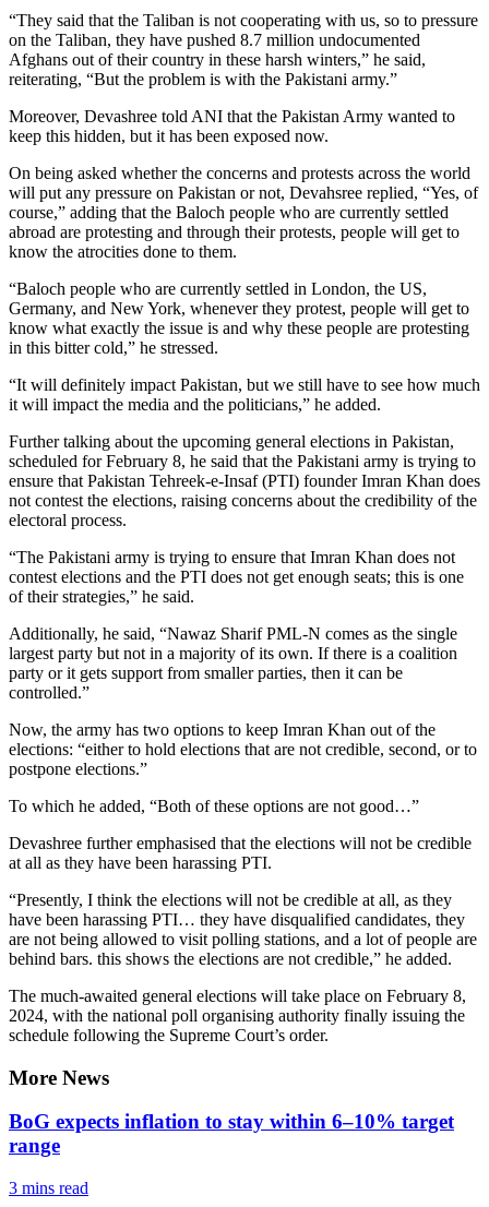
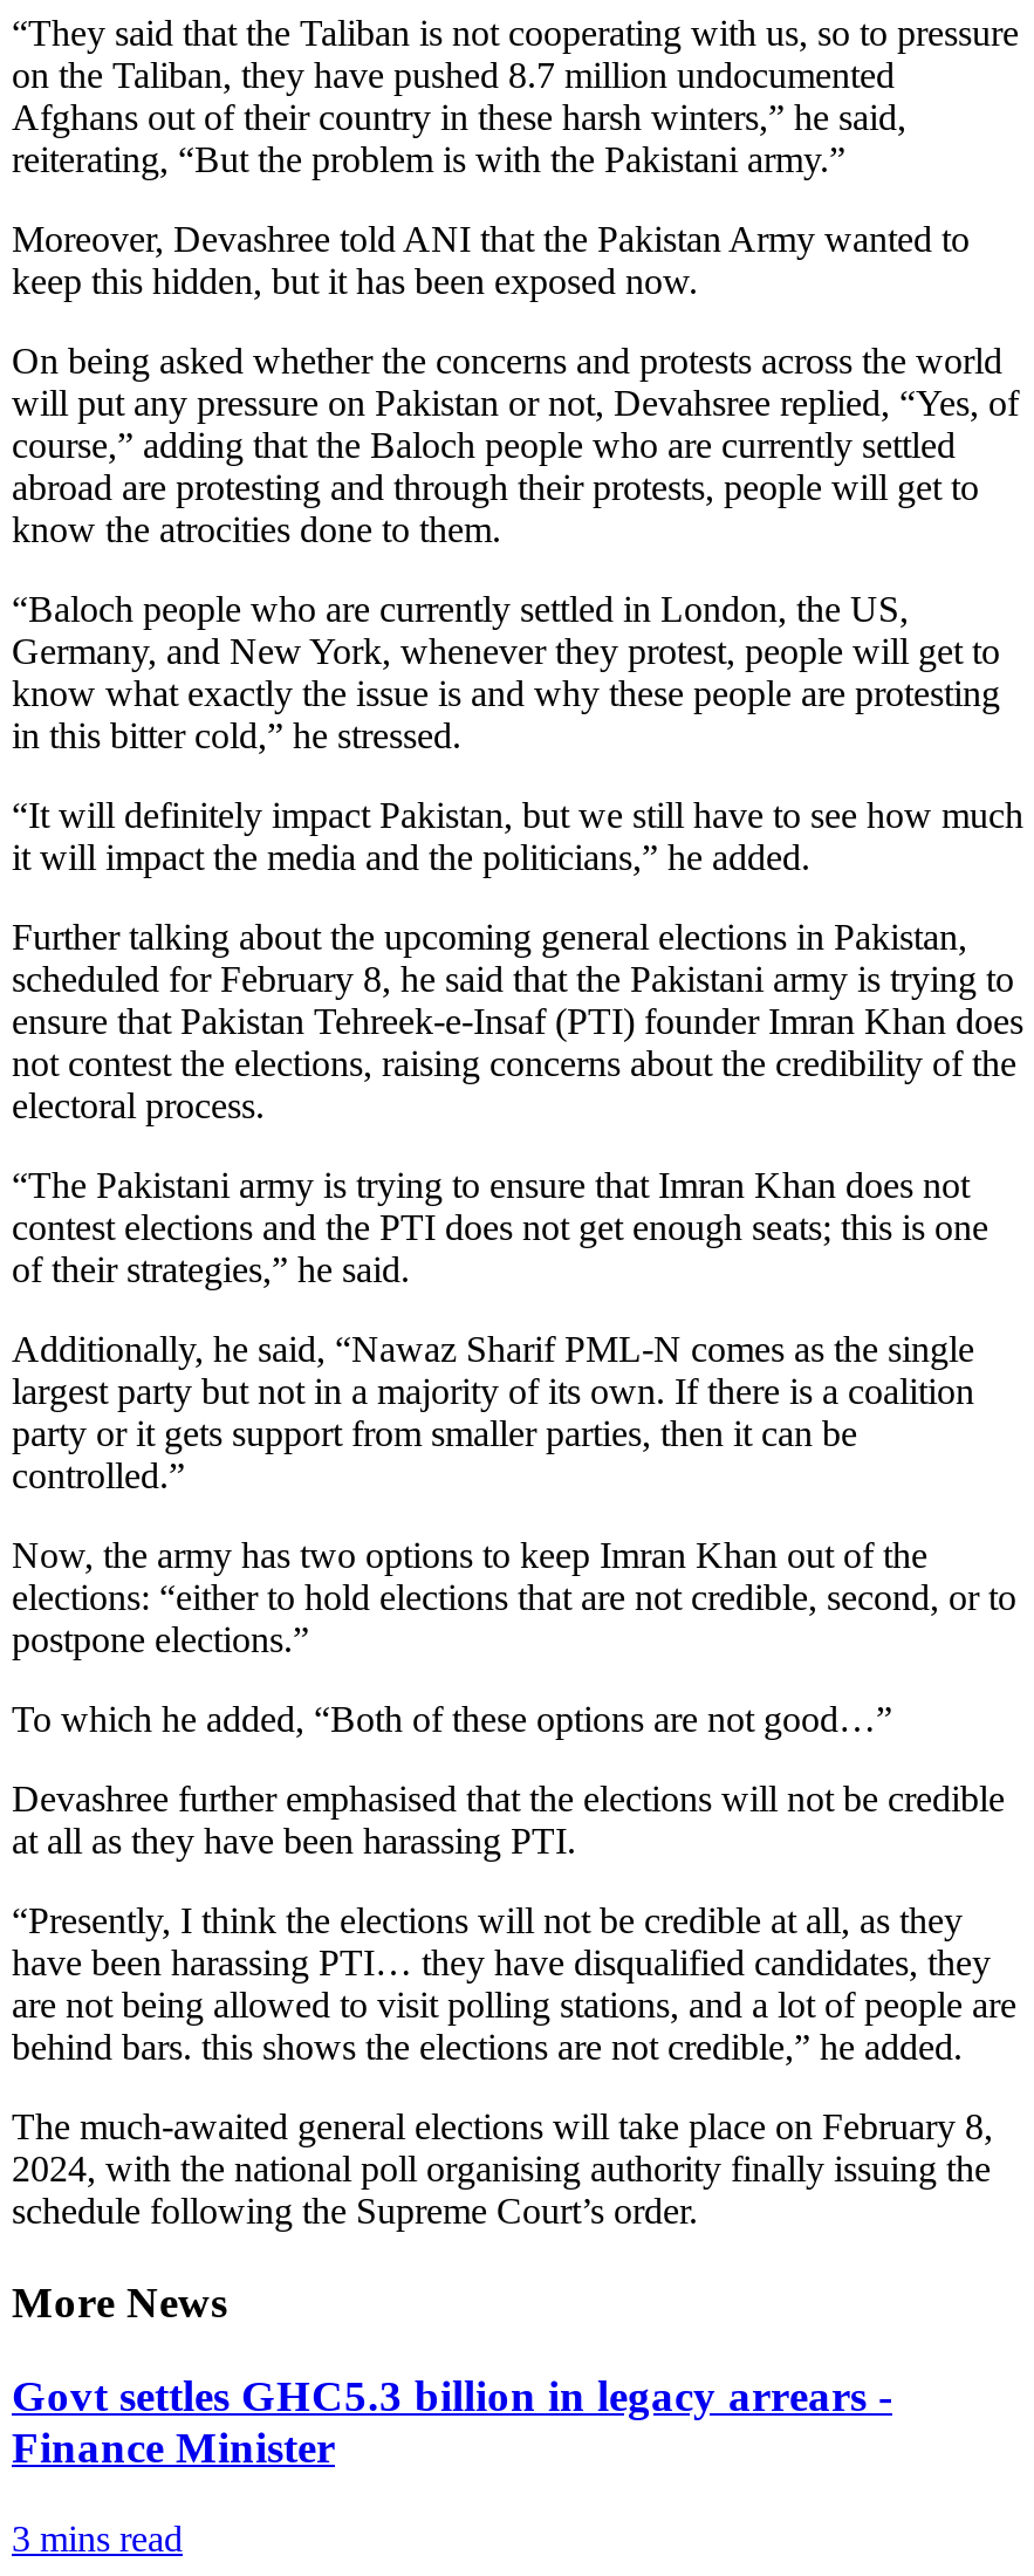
- BoG expects inflation to stay within 6–10% target
- range
+ Govt settles GHC5.3 billion in legacy arrears -
+ Finance Minister
